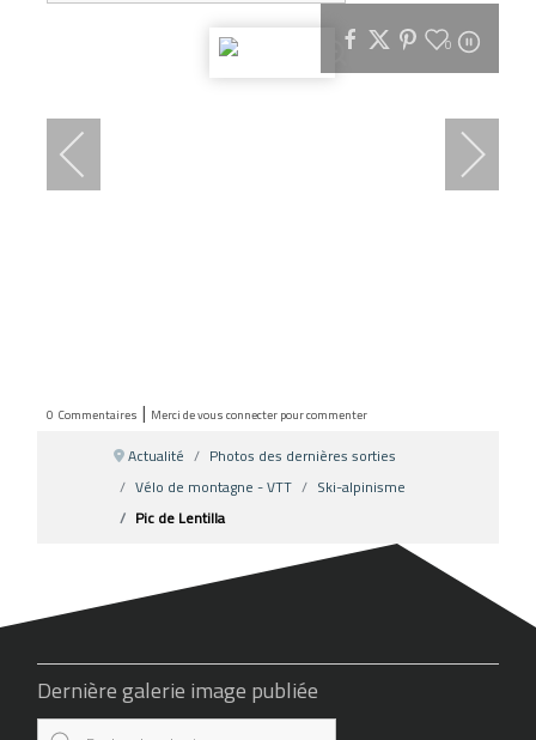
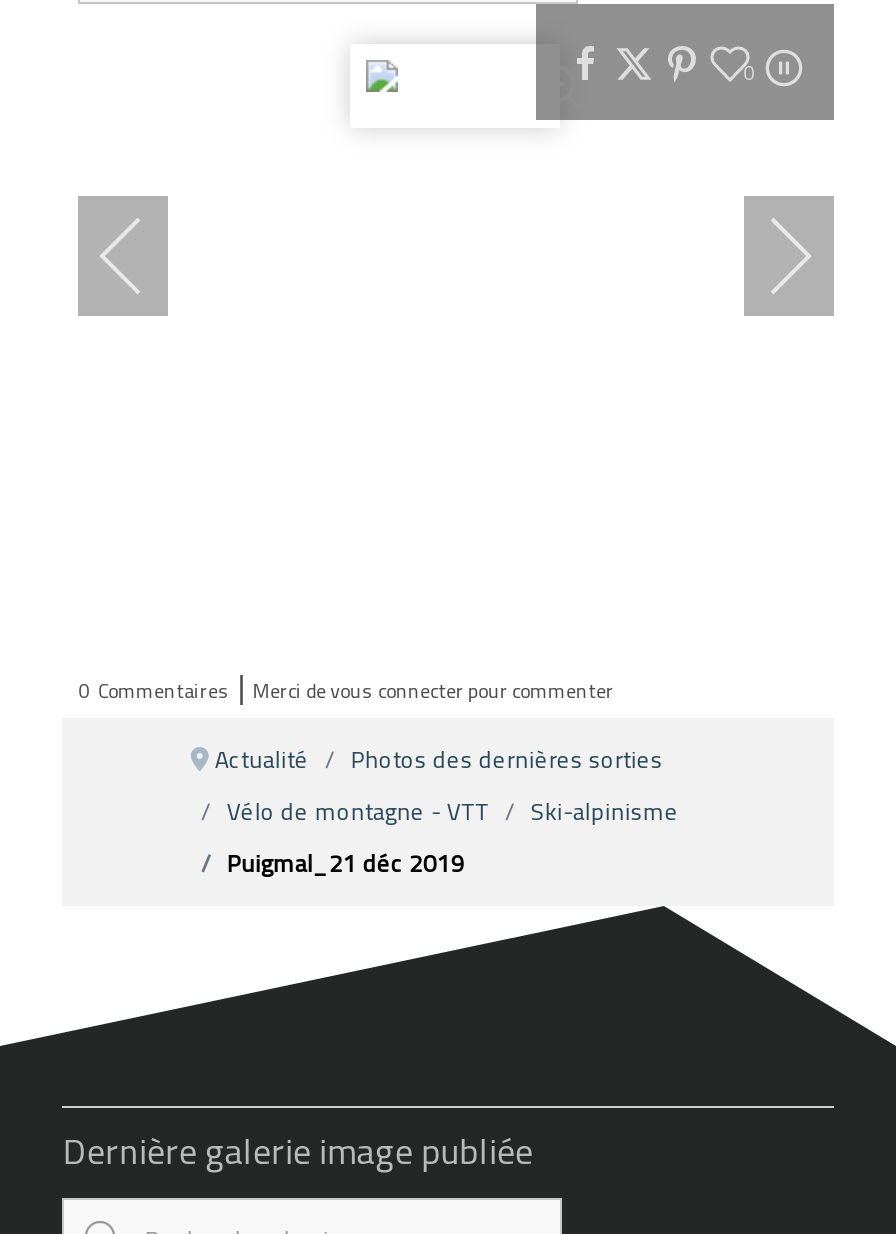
- Pic de Lentilla
+ Puigmal_21 déc 2019
